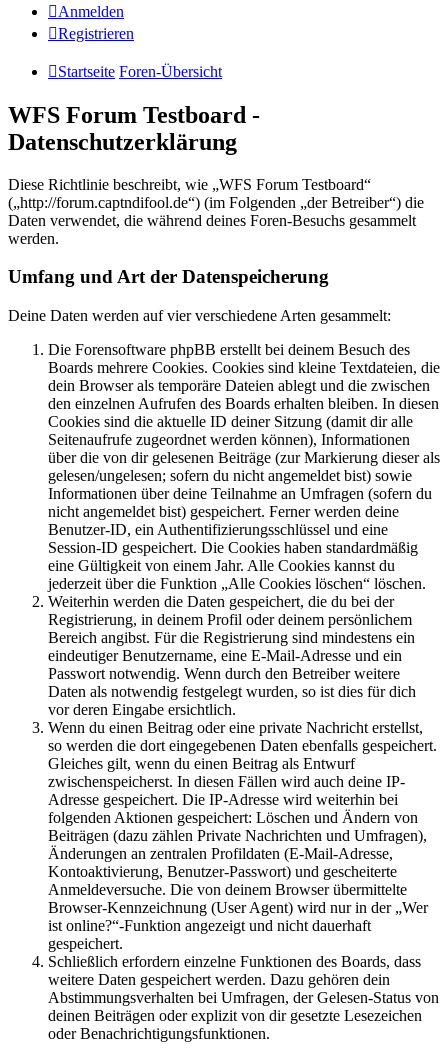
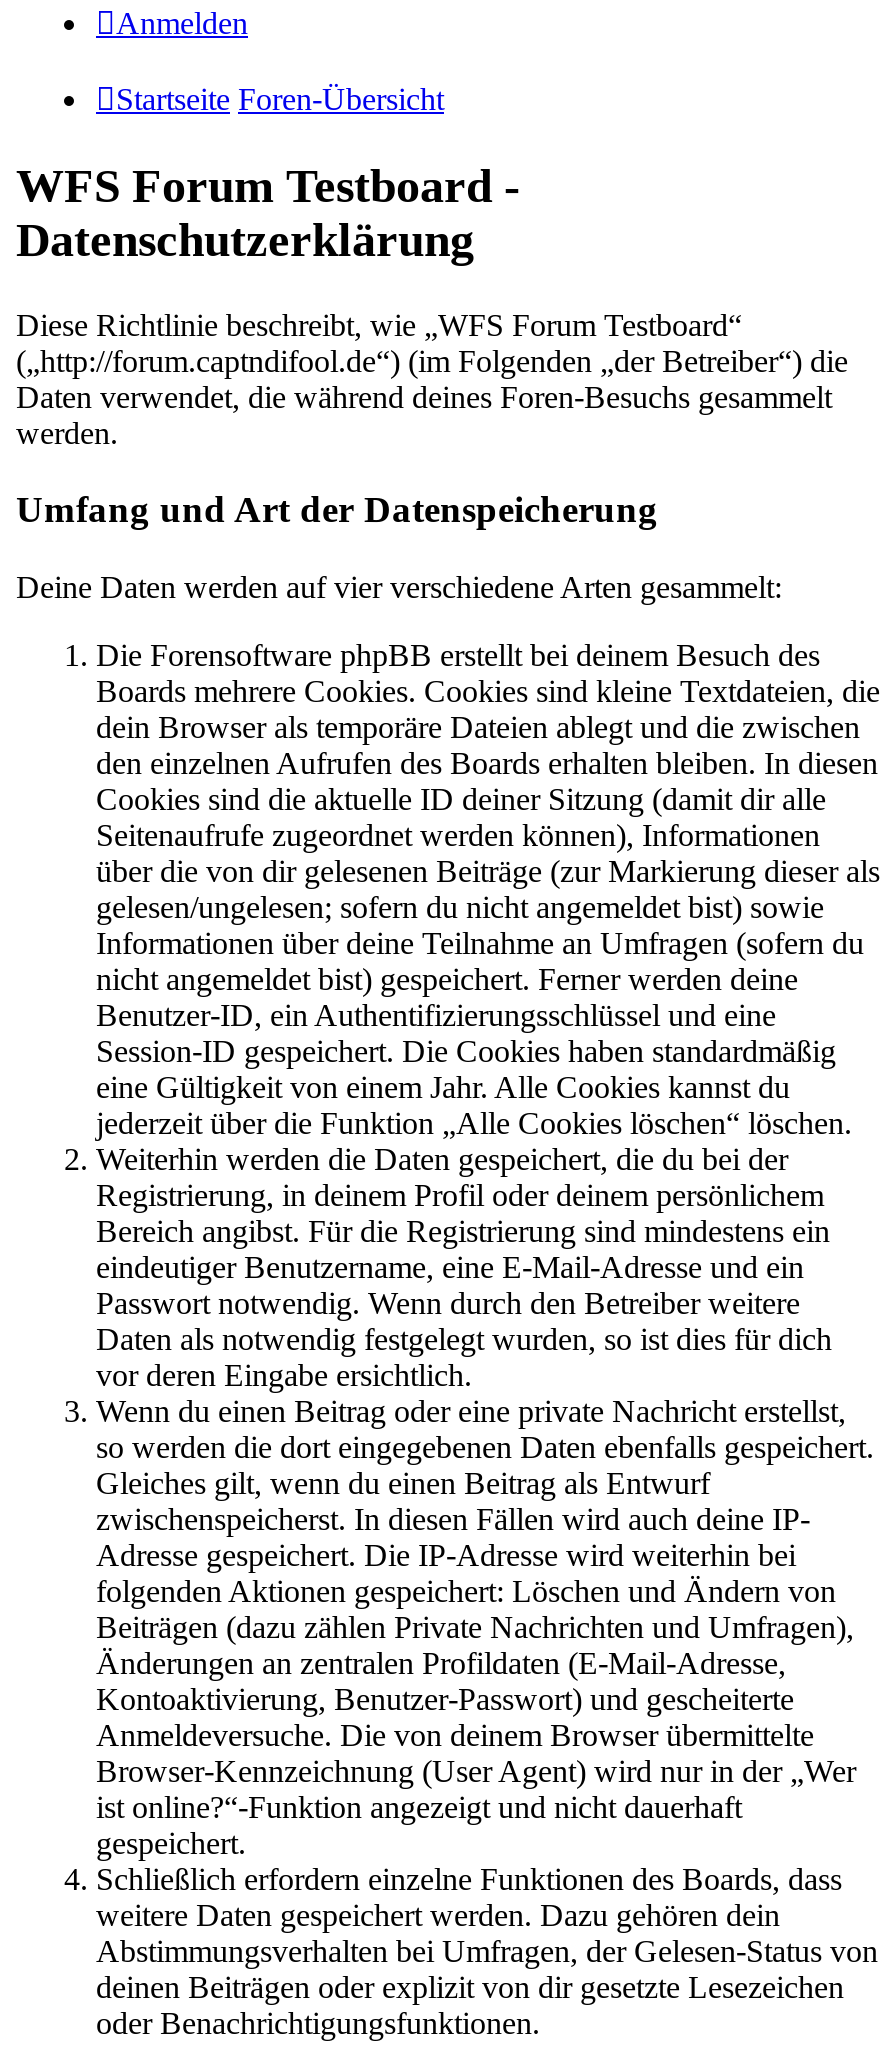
- Registrieren
